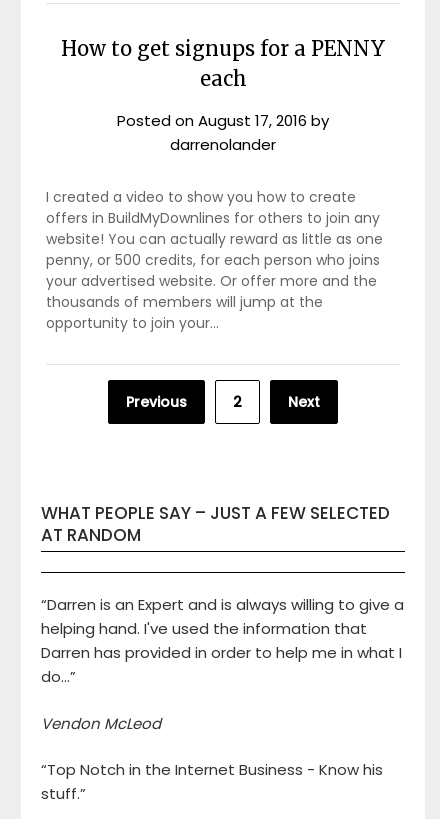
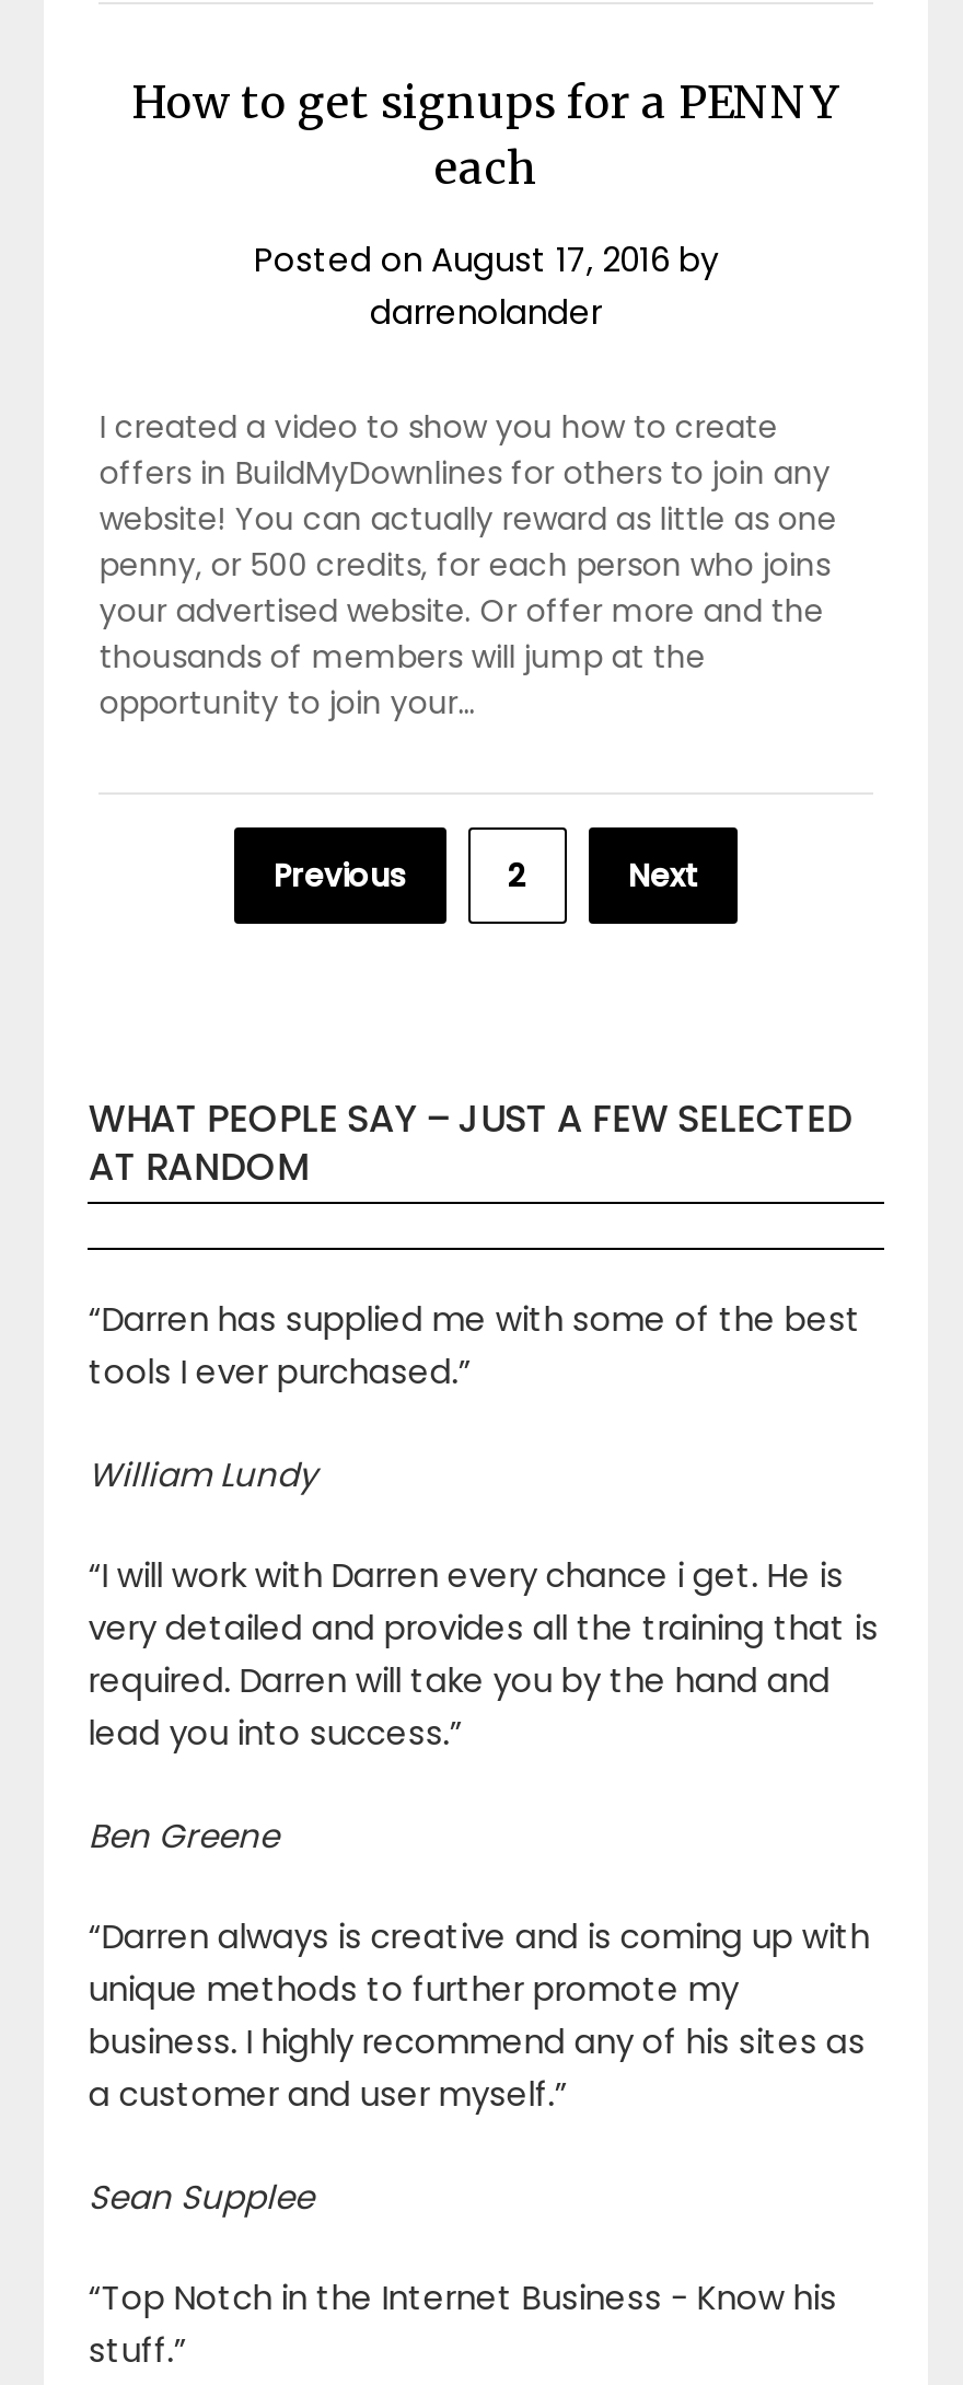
- “Darren is an Expert and is always willing to give a
- helping hand. I've used the information that
- Darren has provided in order to help me in what I
- do...”
- Vendon McLeod
+ “Darren has supplied me with some of the best
+ tools I ever purchased.”
+ William Lundy
+ “I will work with Darren every chance i get. He is
+ very detailed and provides all the training that is
+ required. Darren will take you by the hand and
+ lead you into success.”
+ Ben Greene
+ “Darren always is creative and is coming up with
+ unique methods to further promote my
+ business. I highly recommend any of his sites as
+ a customer and user myself.”
+ Sean Supplee
